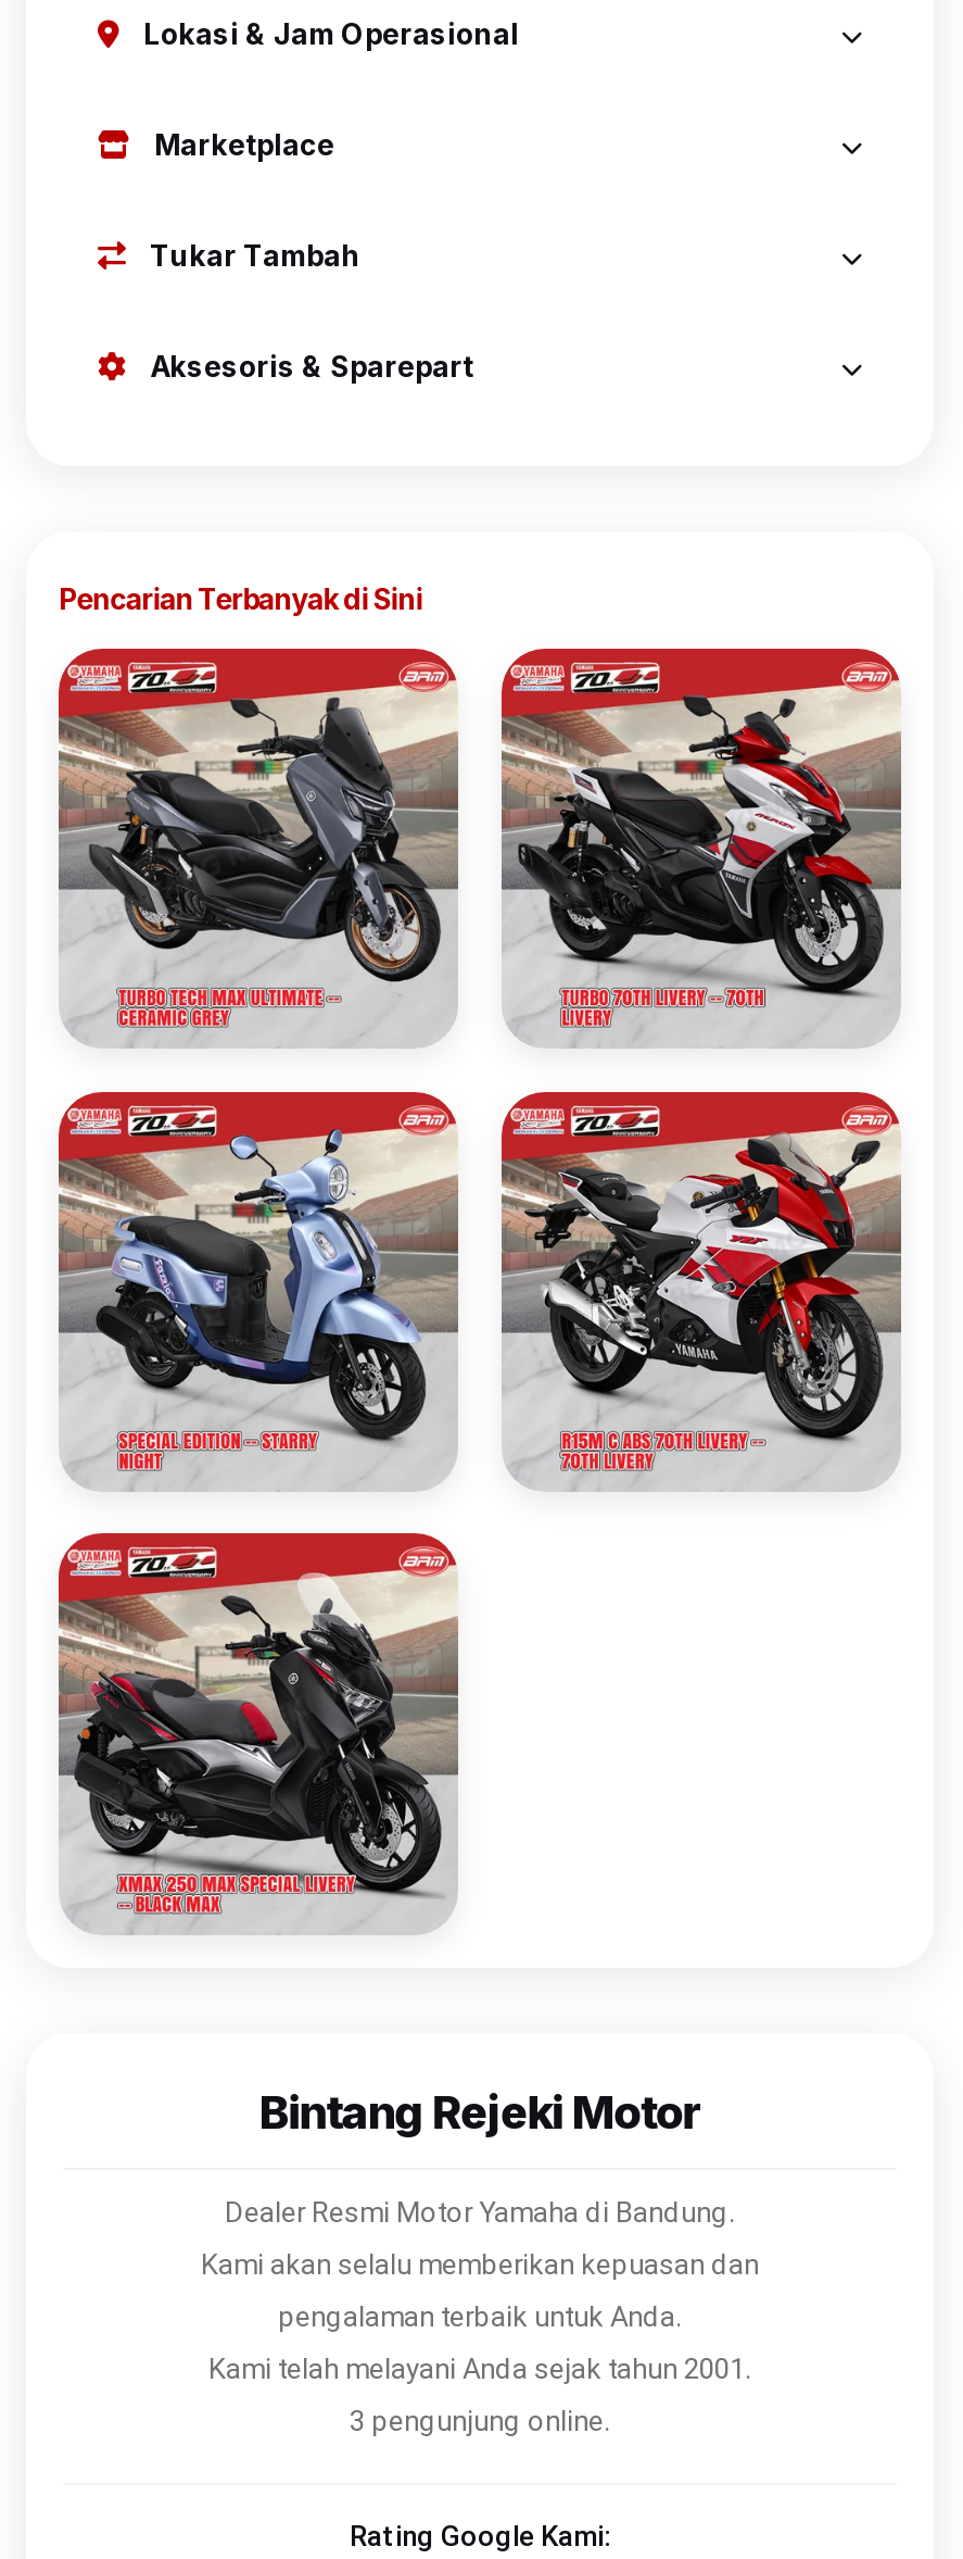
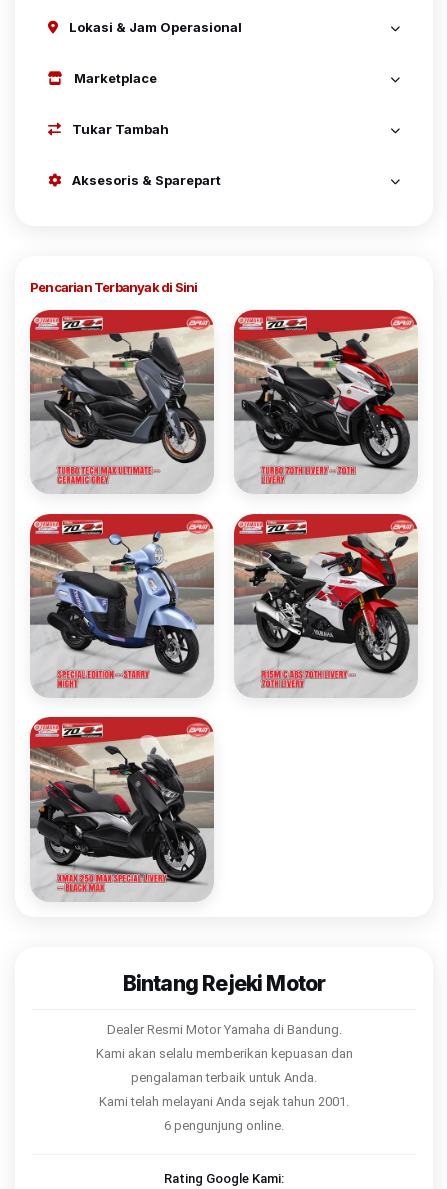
- 3 pengunjung online.
+ 6 pengunjung online.
